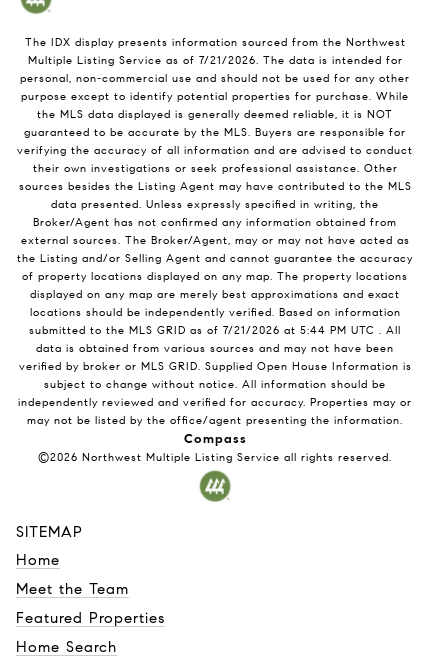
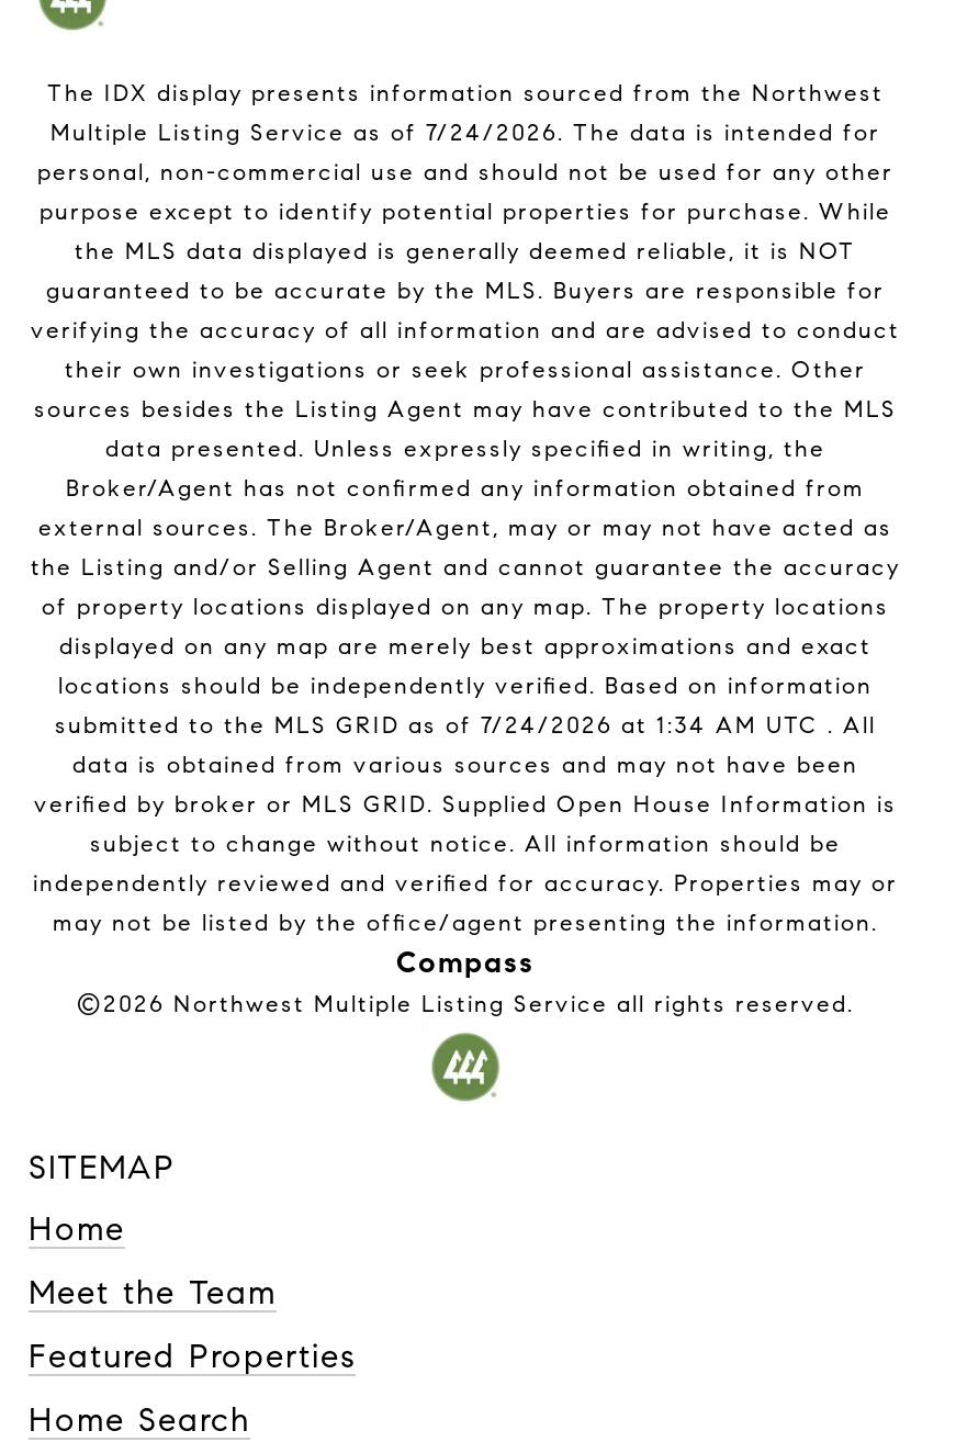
- Multiple Listing Service as of 7/21/2026. The data is intended for
+ Multiple Listing Service as of 7/24/2026. The data is intended for

- submitted to the MLS GRID as of 7/21/2026 at 5:44 PM UTC. All
+ submitted to the MLS GRID as of 7/24/2026 at 1:34 AM UTC. All
